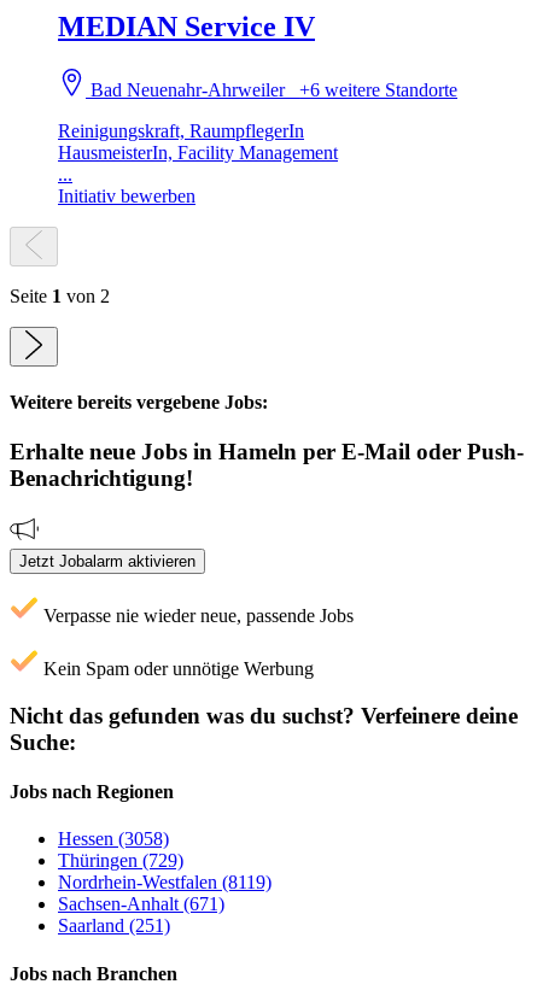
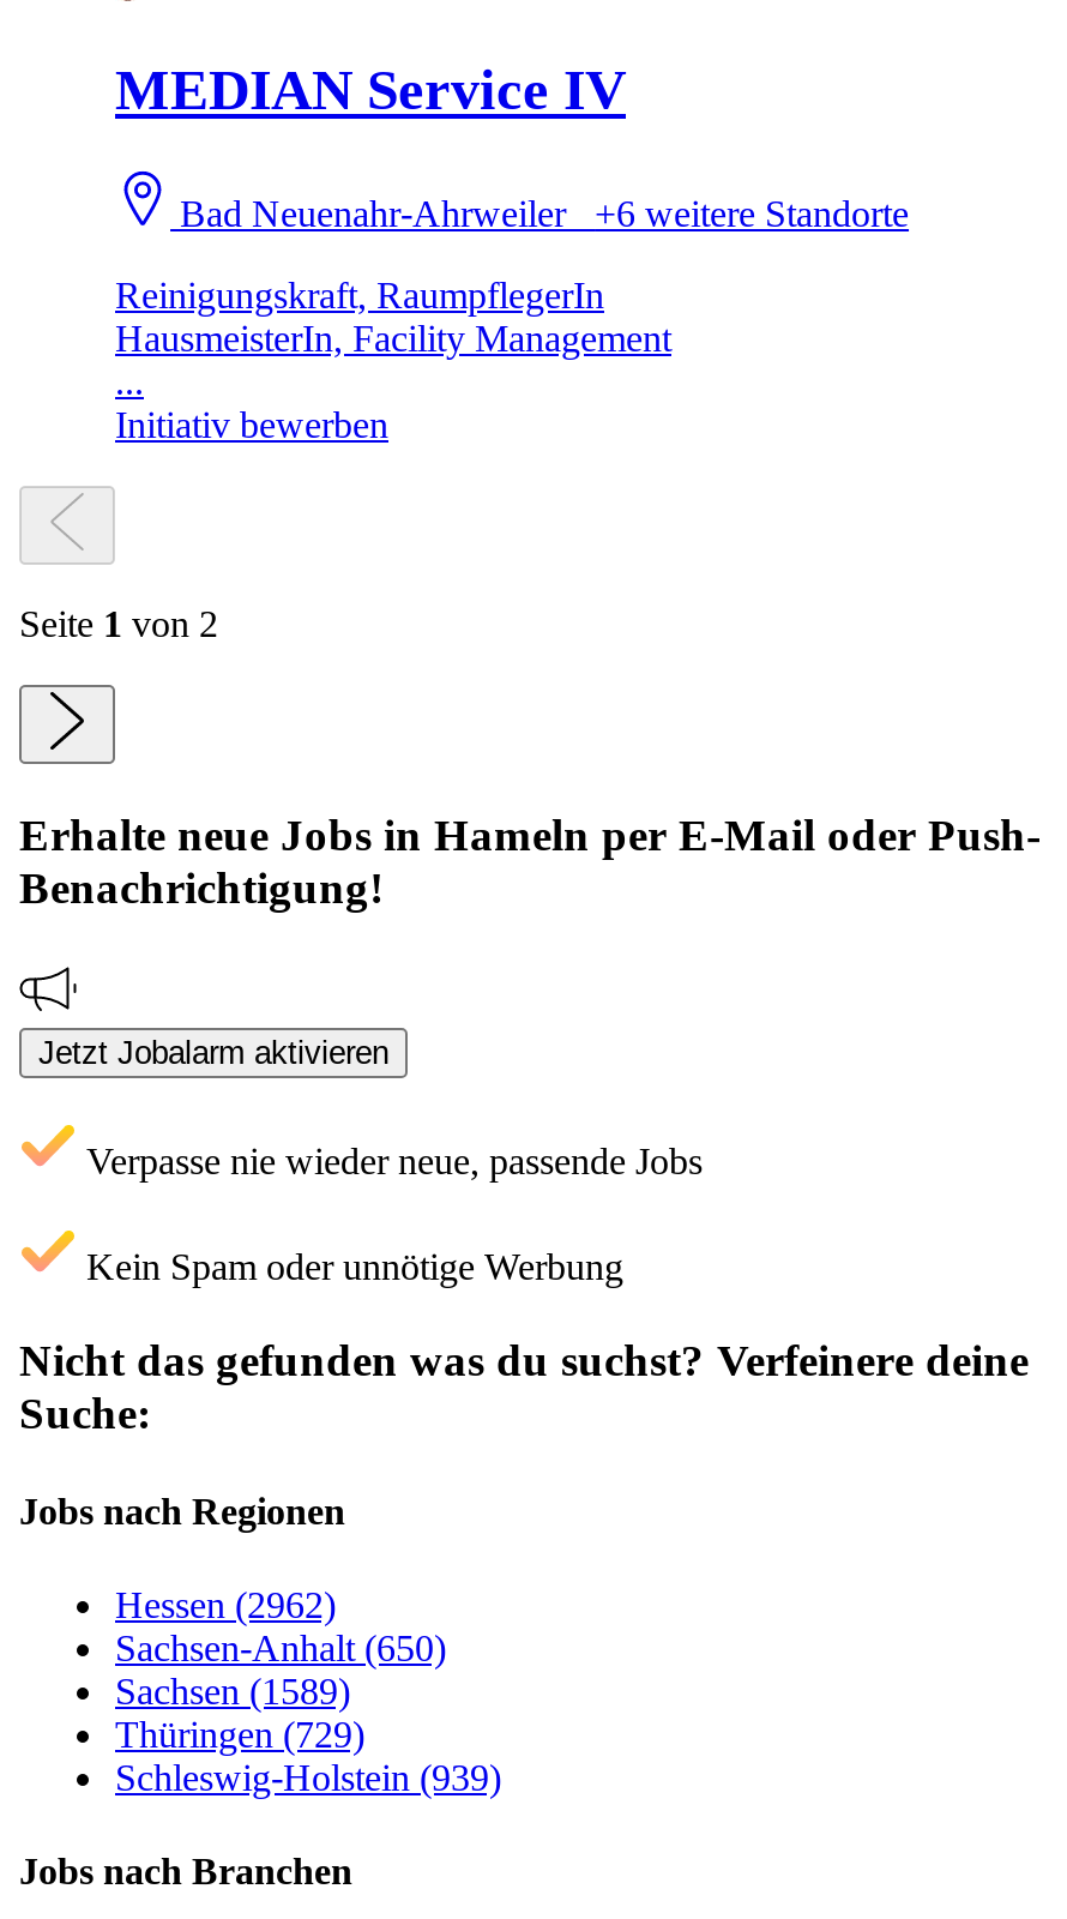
- Weitere bereits vergebene Jobs:

- Hessen (3058)
+ Hessen (2962)
+ Sachsen-Anhalt (650)
+ Sachsen (1589)

- Nordrhein-Westfalen (8119)
- Sachsen-Anhalt (671)
- Saarland (251)
+ Schleswig-Holstein (939)
